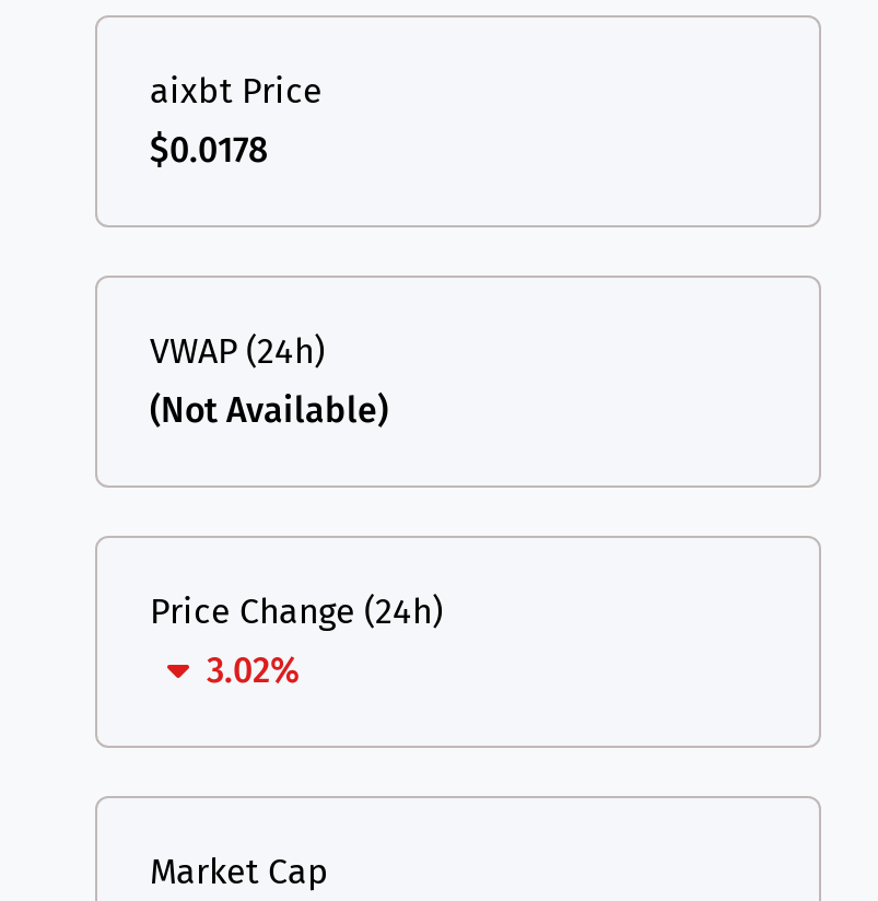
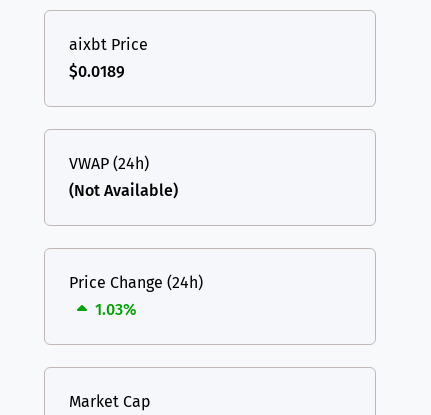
- $0.0178
+ $0.0189

- 3.02%
+ 1.03%
